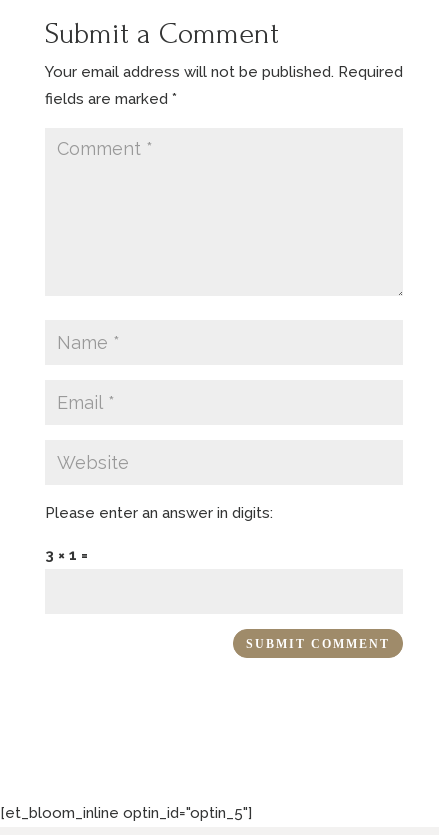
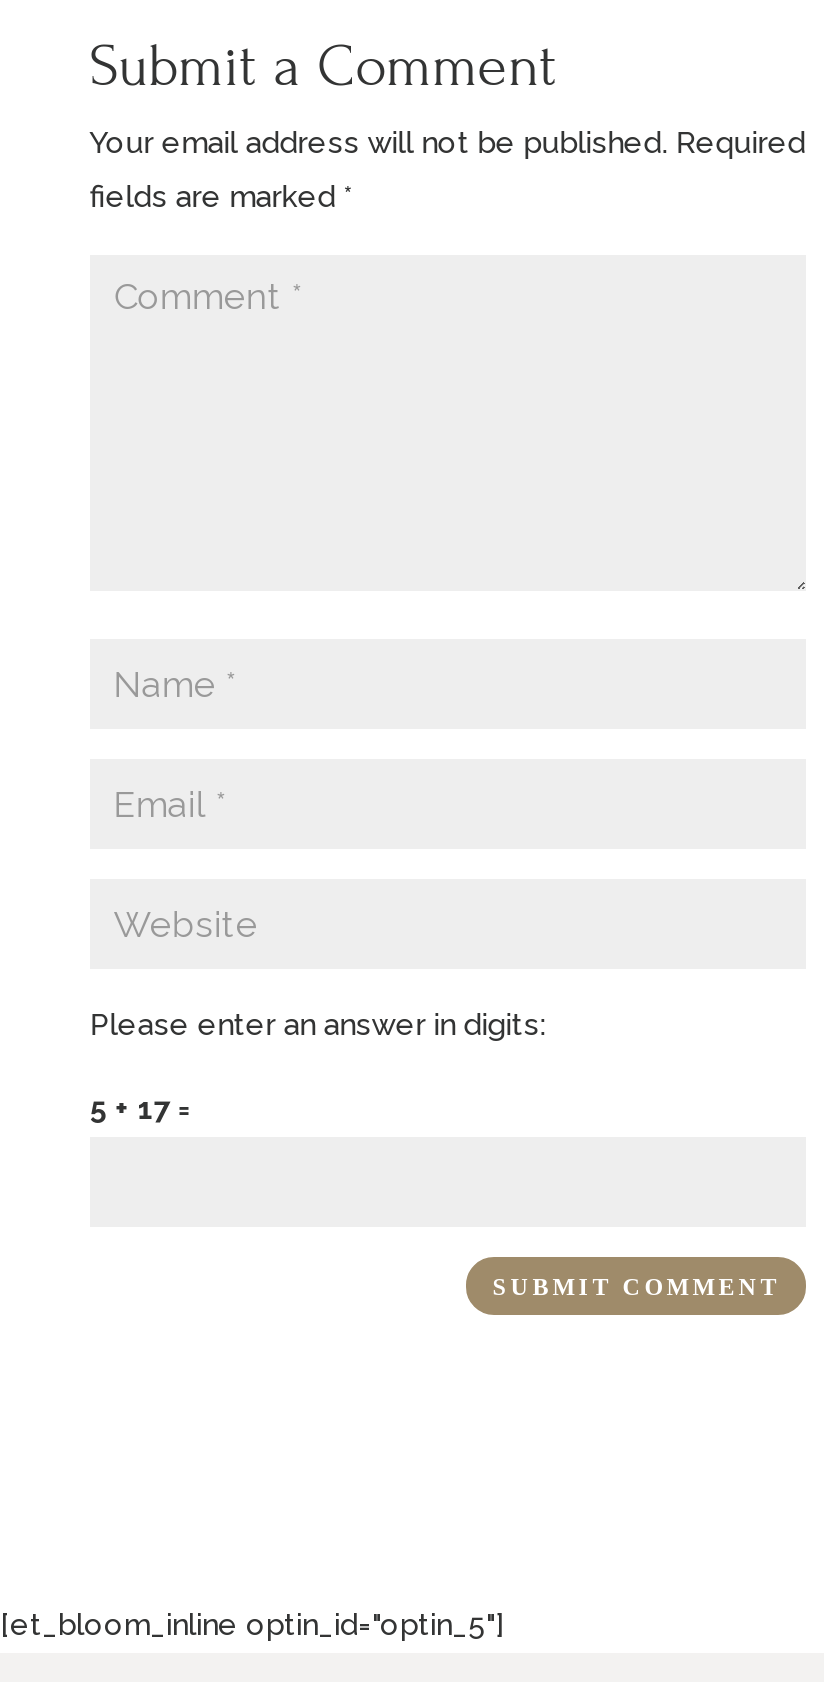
- 3 × 1 =
+ 5 + 17 =
